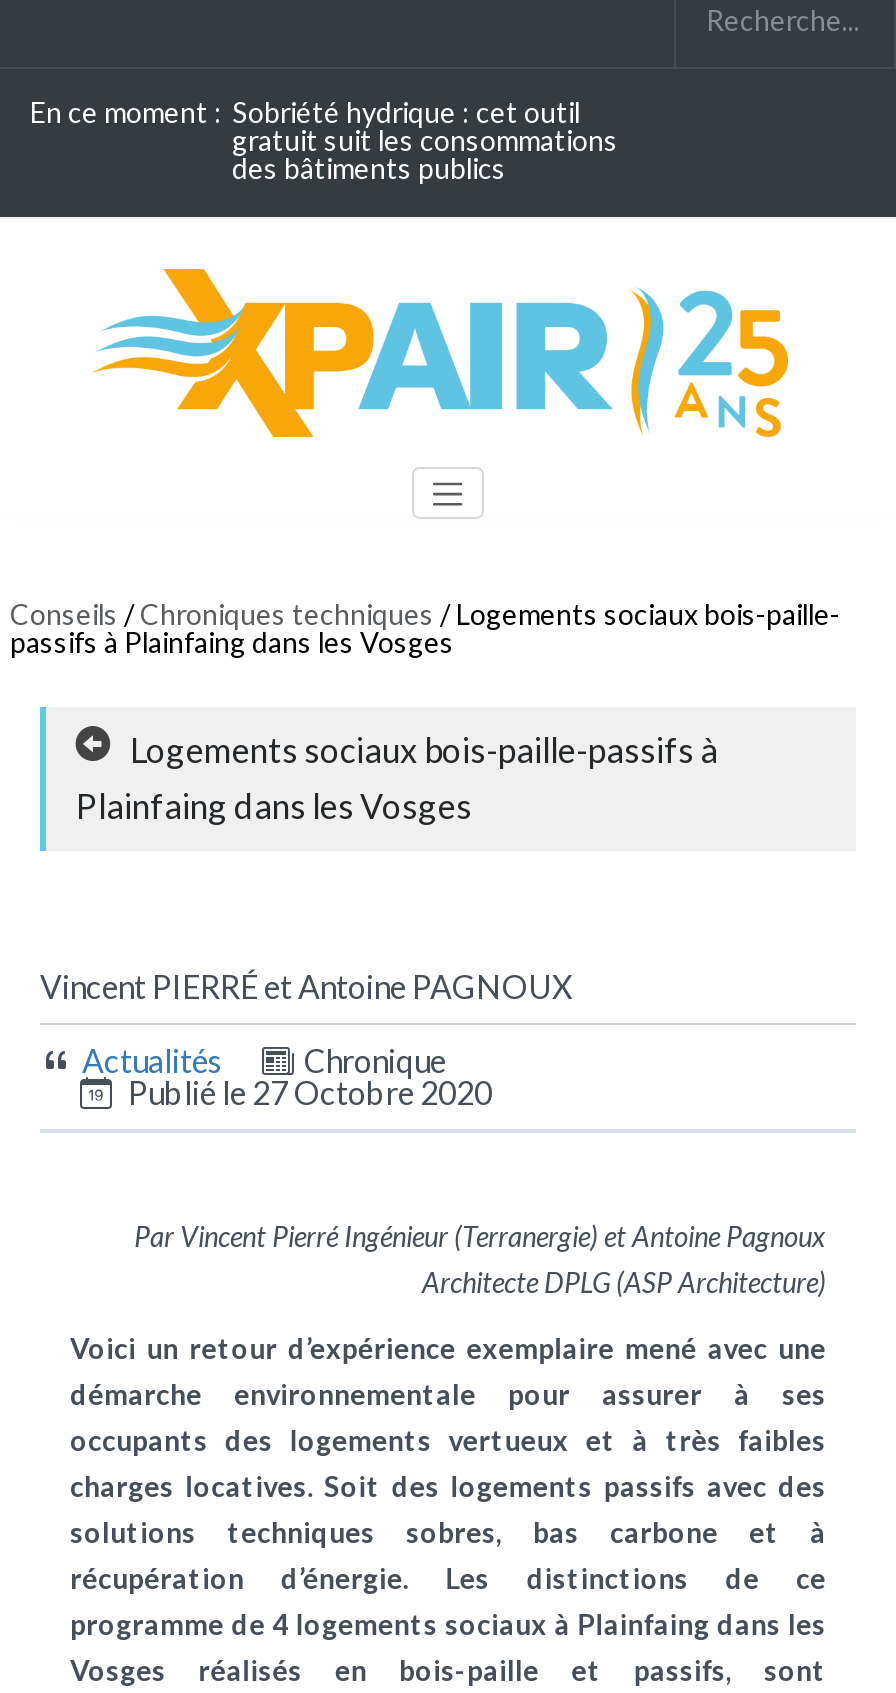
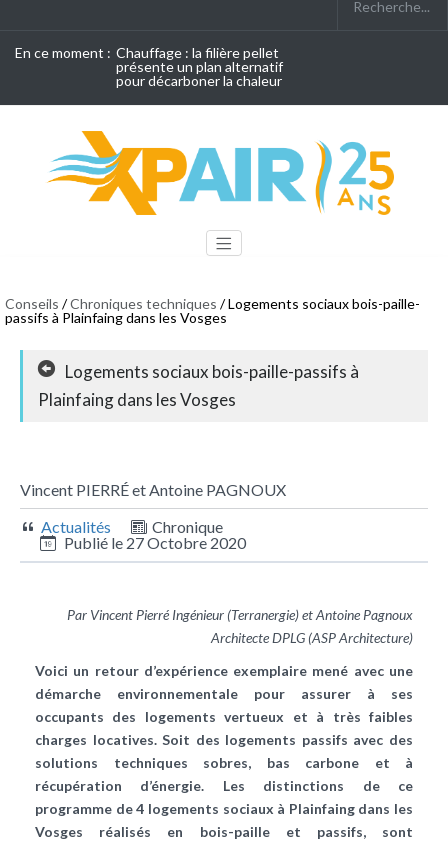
- En ce moment : Sobriété hydrique : cet outil
- gratuit suit les consommations
- des bâtiments publics
+ En ce moment : Chauffage : la filière pellet
+ présente un plan alternatif
+ pour décarboner la chaleur
